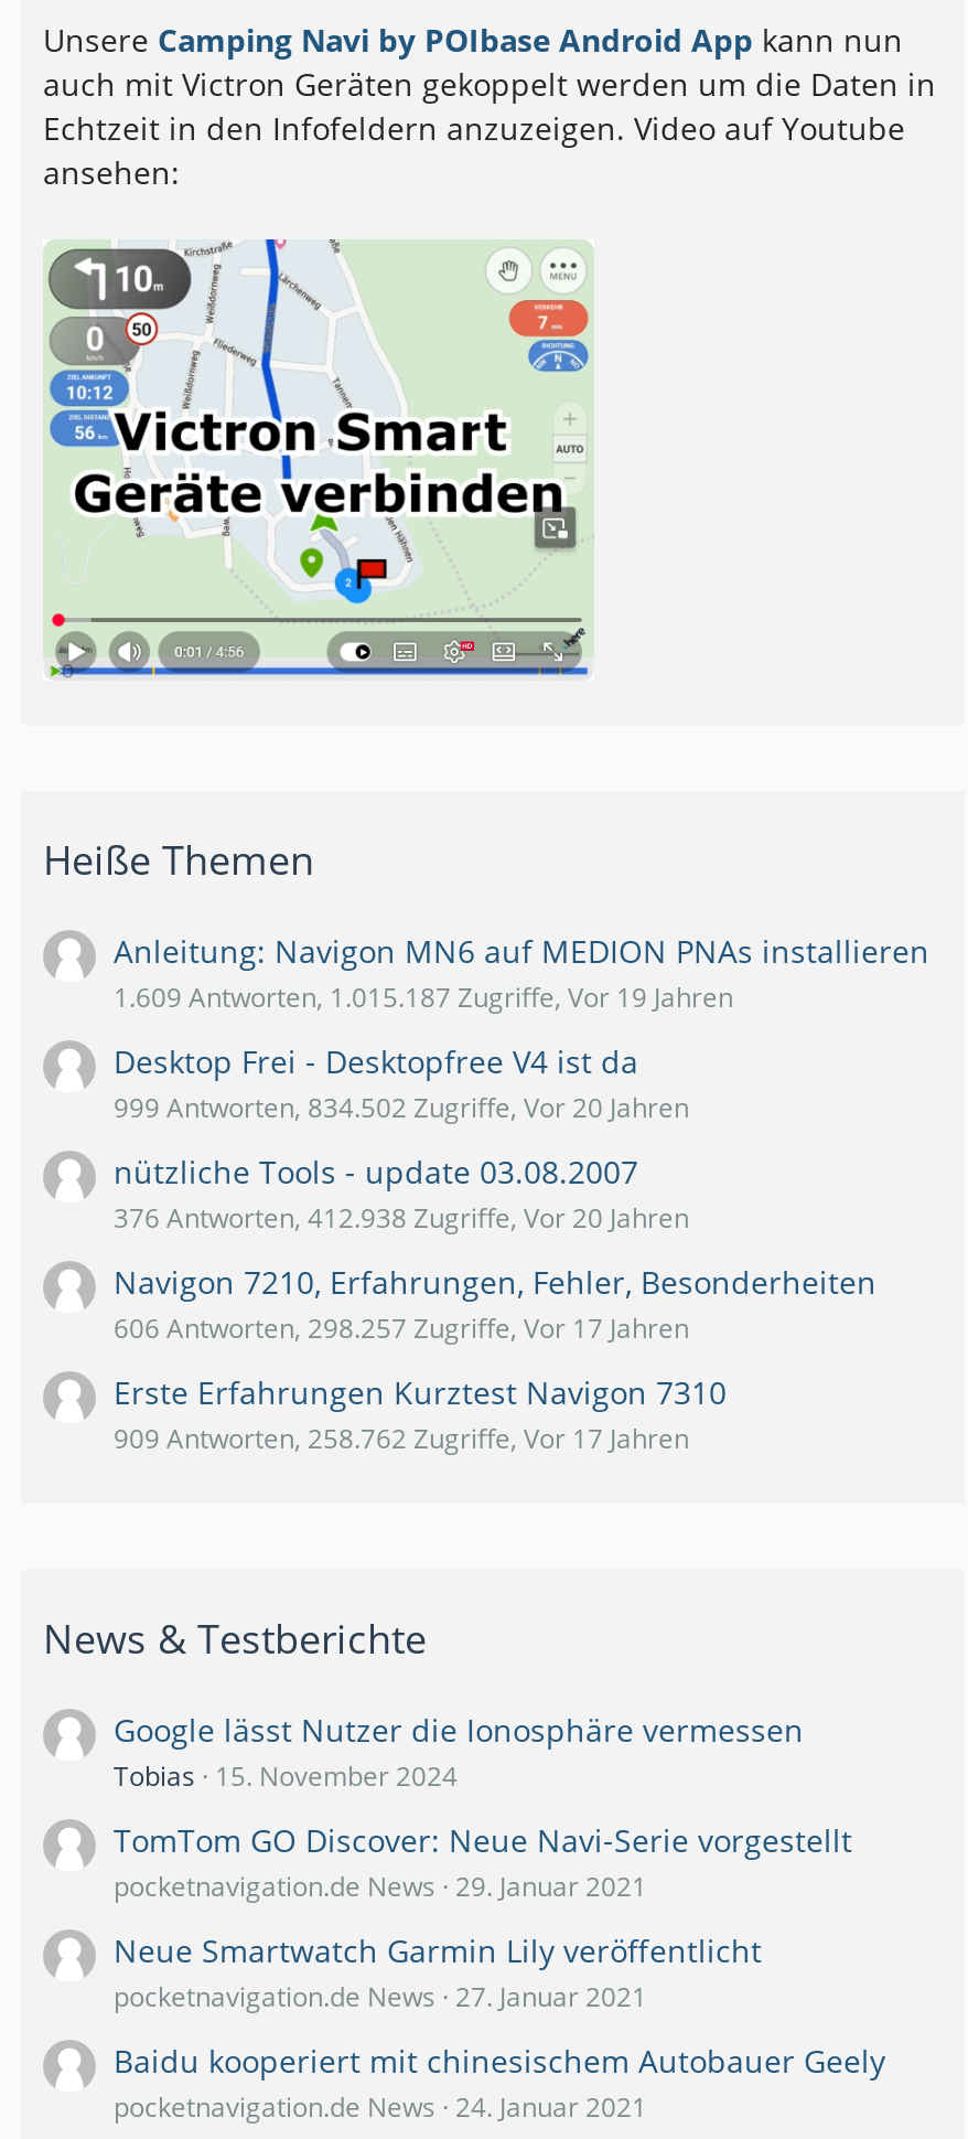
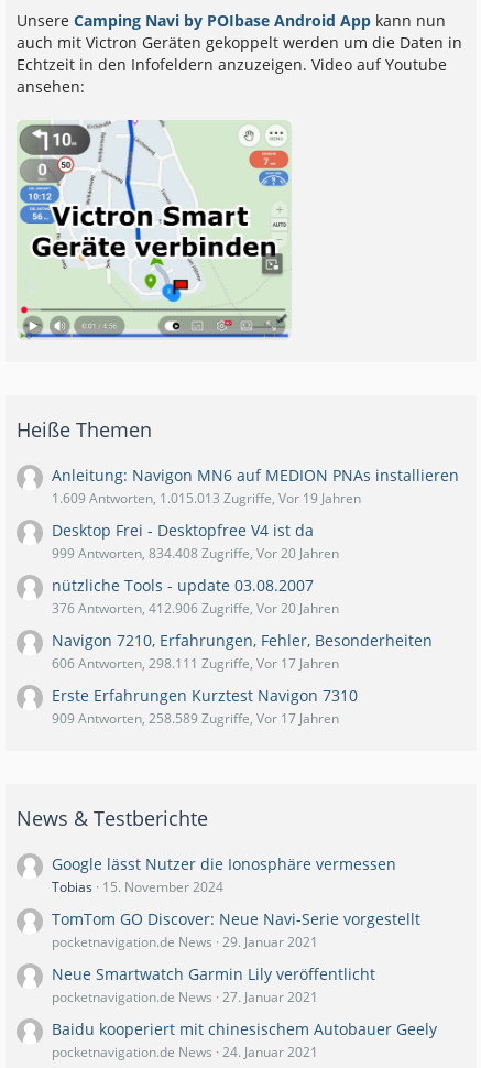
- 1.609 Antworten, 1.015.187 Zugriffe, Vor 19 Jahren
+ 1.609 Antworten, 1.015.013 Zugriffe, Vor 19 Jahren

- 999 Antworten, 834.502 Zugriffe, Vor 20 Jahren
+ 999 Antworten, 834.408 Zugriffe, Vor 20 Jahren

- 376 Antworten, 412.938 Zugriffe, Vor 20 Jahren
+ 376 Antworten, 412.906 Zugriffe, Vor 20 Jahren

- 606 Antworten, 298.257 Zugriffe, Vor 17 Jahren
+ 606 Antworten, 298.111 Zugriffe, Vor 17 Jahren

- 909 Antworten, 258.762 Zugriffe, Vor 17 Jahren
+ 909 Antworten, 258.589 Zugriffe, Vor 17 Jahren
